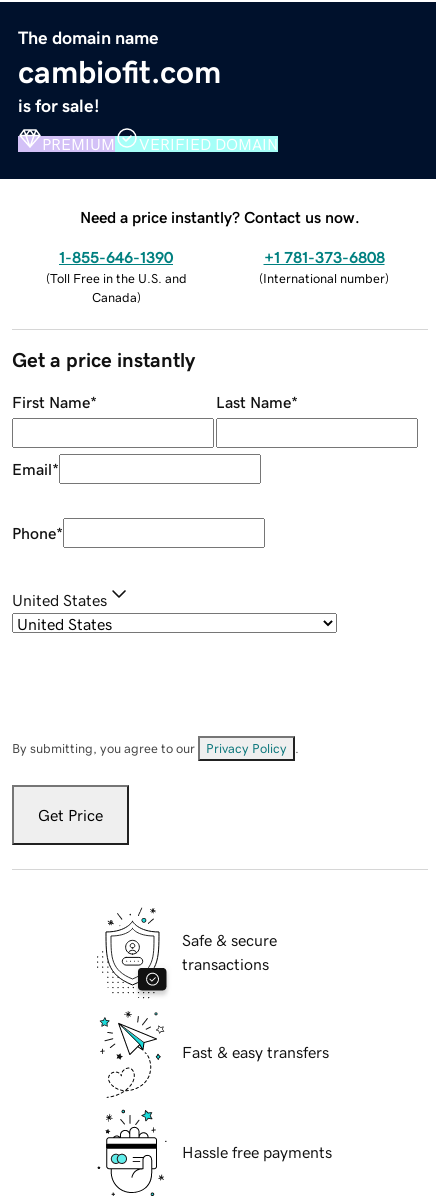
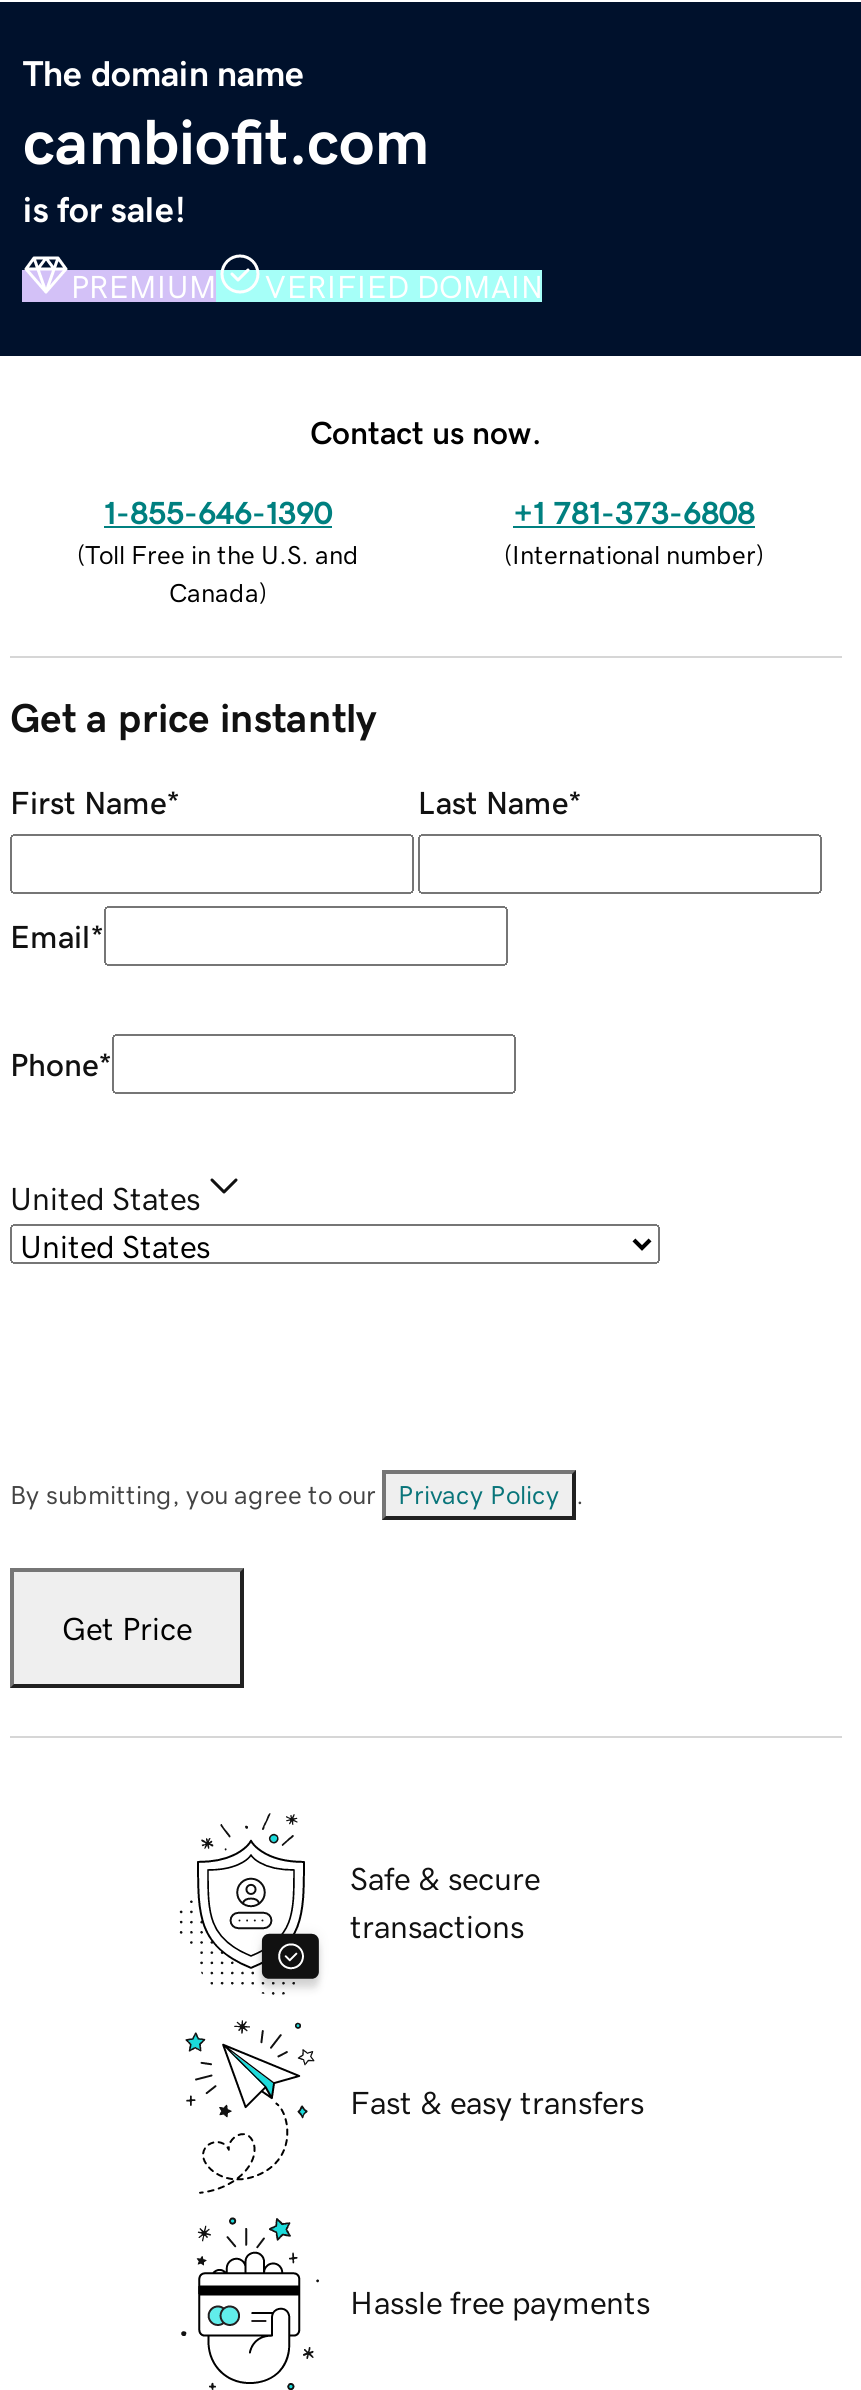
- Need a price instantly? Contact us now.
+ Contact us now.
